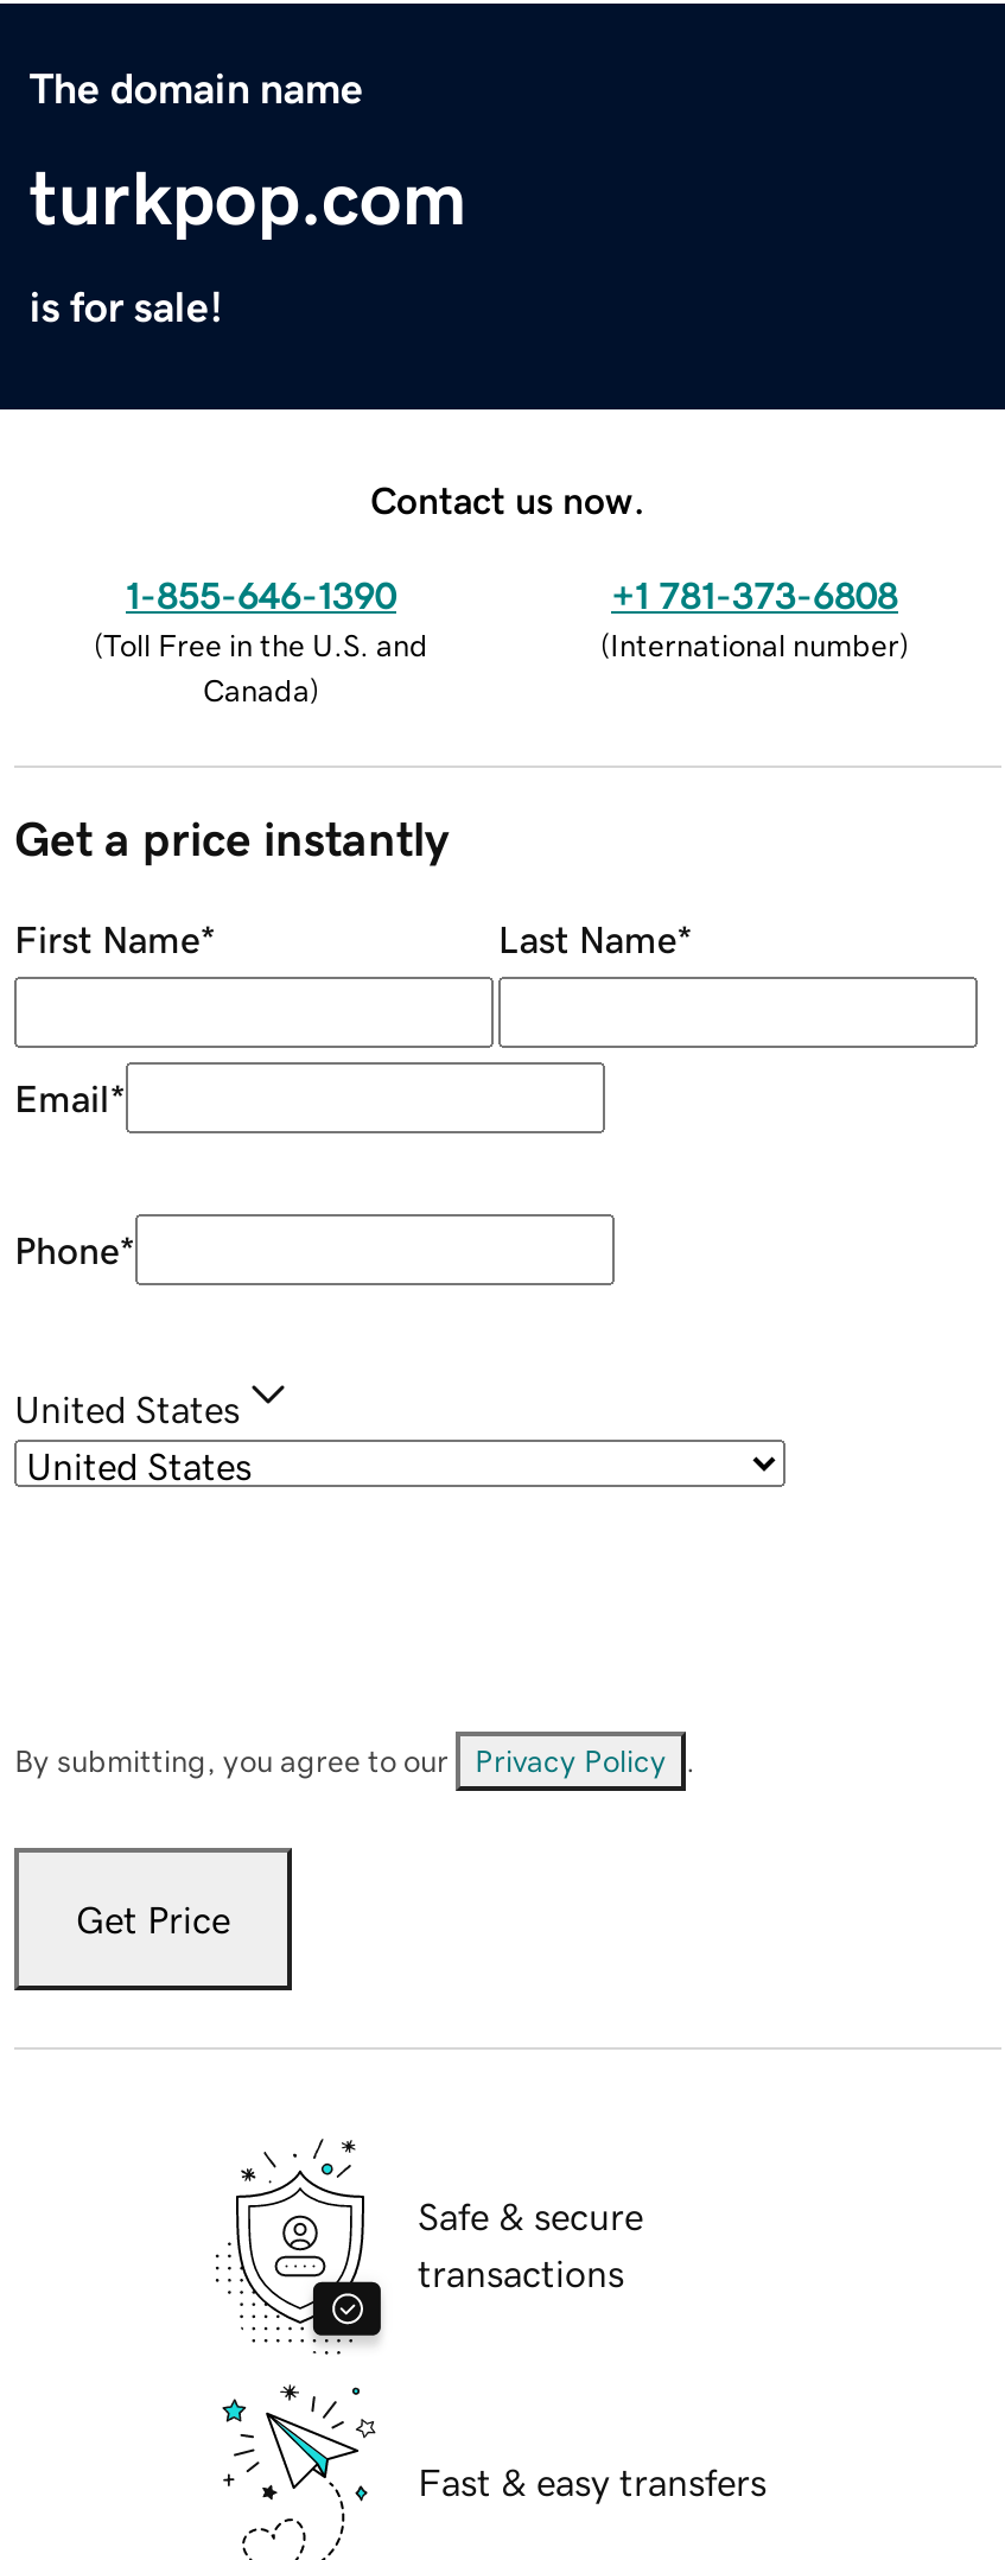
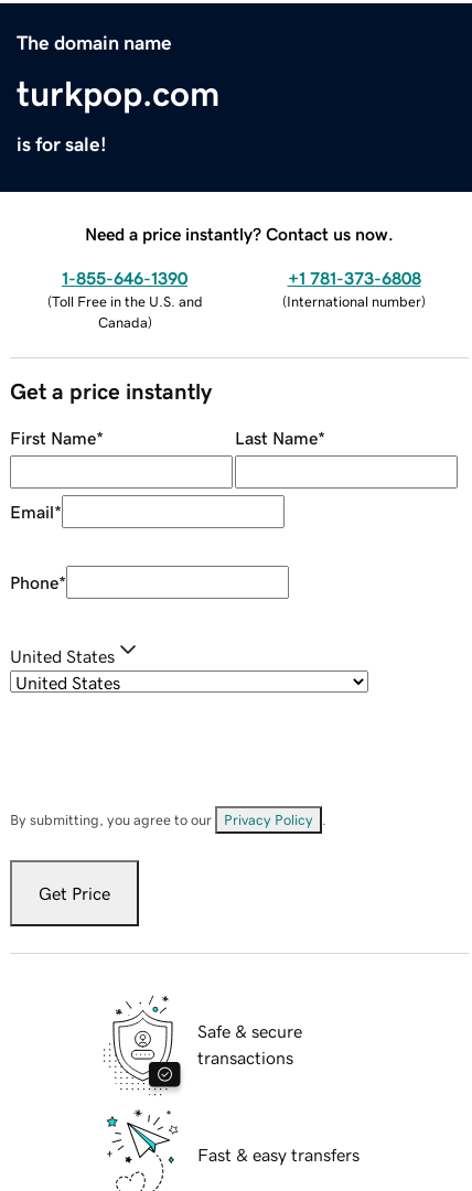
- Contact us now.
+ Need a price instantly? Contact us now.
